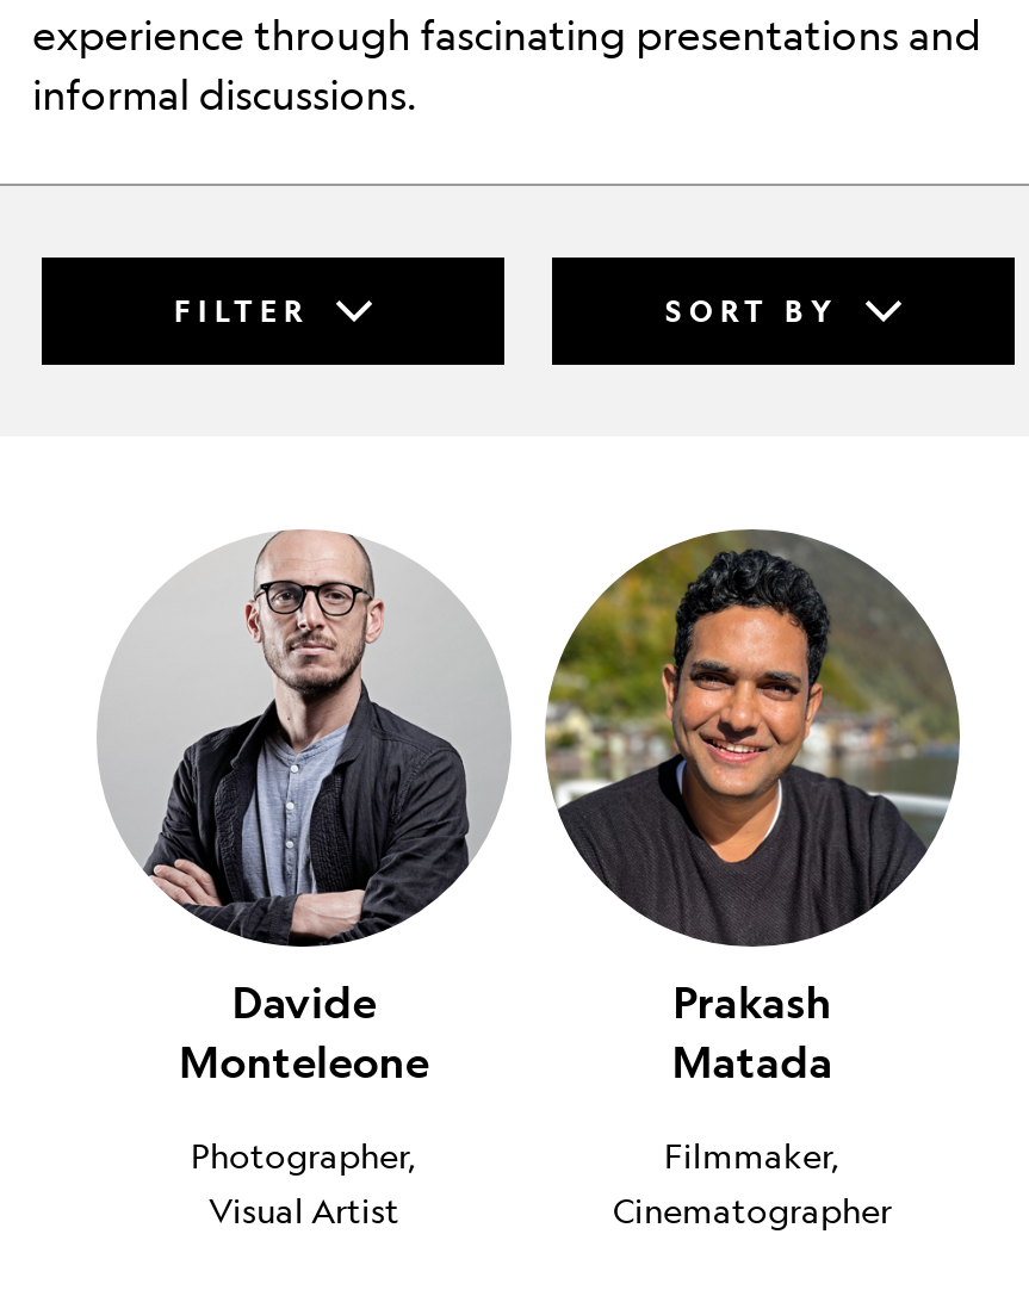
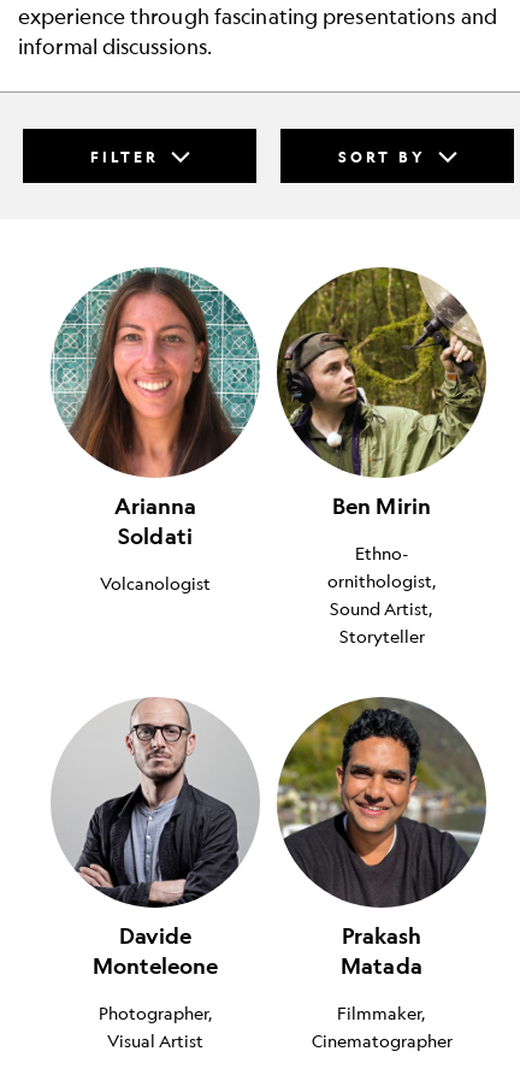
+ [image]
+ Arianna
+ Soldati
+ Volcanologist

+ [image]
+ Ben Mirin
+ Ethno-
+ ornithologist,
+ Sound Artist,
+ Storyteller
